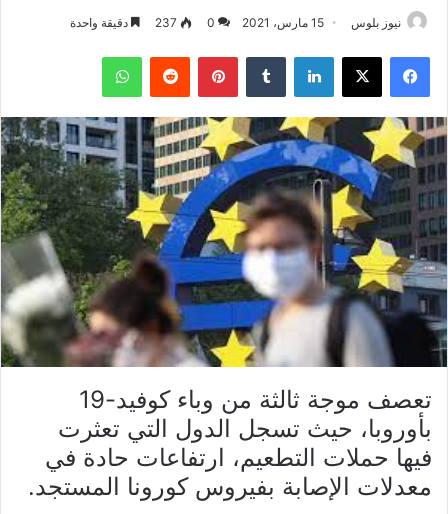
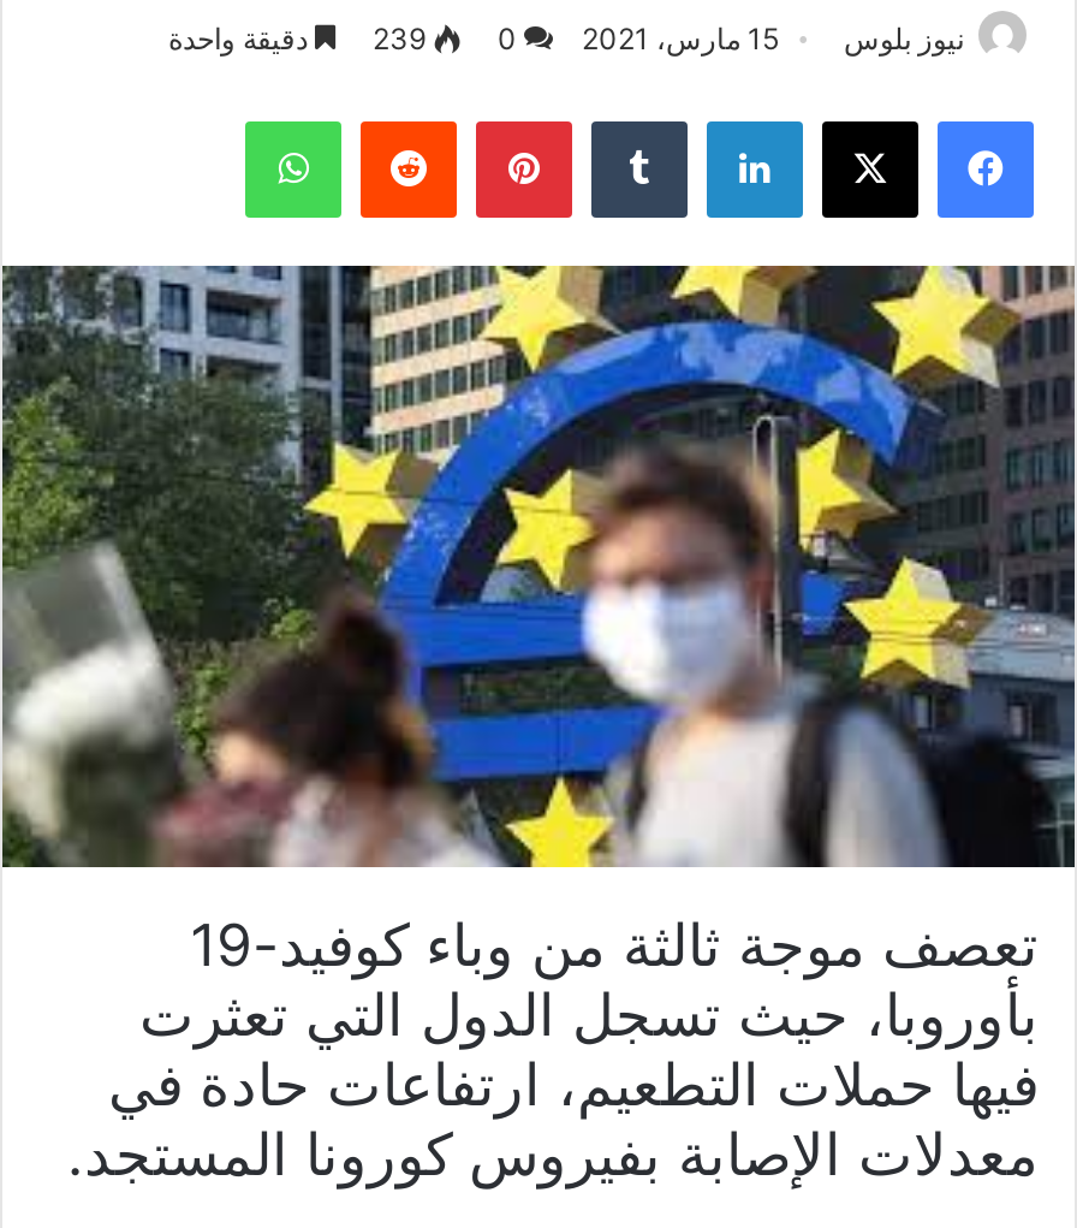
- 0 237 دقيقة واحدة
+ 0 239 دقيقة واحدة
